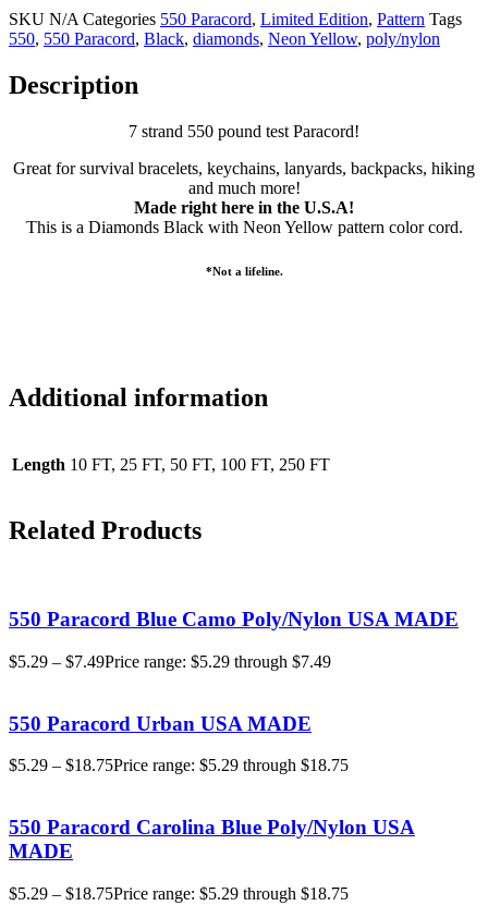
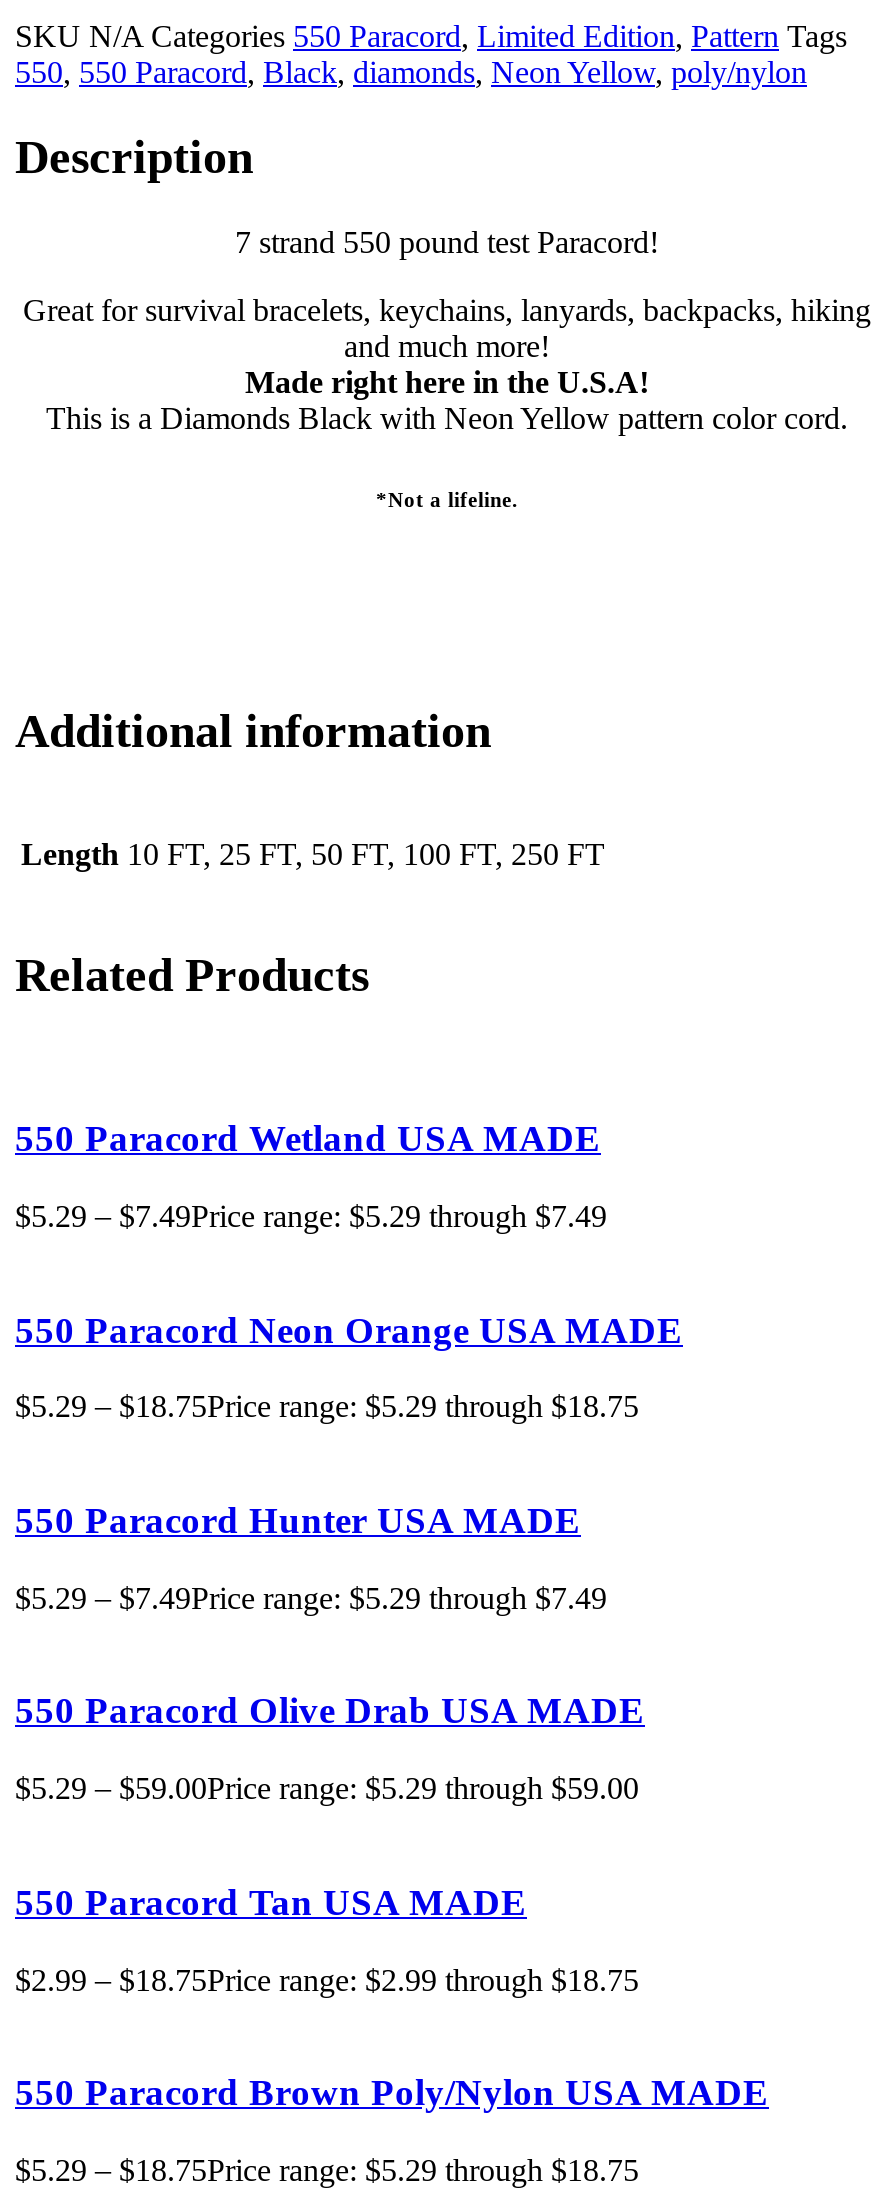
- 550 Paracord Blue Camo Poly/Nylon USA MADE
+ 550 Paracord Wetland USA MADE

- 550 Paracord Urban USA MADE
+ 550 Paracord Neon Orange USA MADE

- 550 Paracord Carolina Blue Poly/Nylon USA
- MADE
+ 550 Paracord Hunter USA MADE
+ $5.29 – $7.49Price range: $5.29 through $7.49
+ 550 Paracord Olive Drab USA MADE
+ $5.29 – $59.00Price range: $5.29 through $59.00
+ 550 Paracord Tan USA MADE
+ $2.99 – $18.75Price range: $2.99 through $18.75
+ 550 Paracord Brown Poly/Nylon USA MADE
